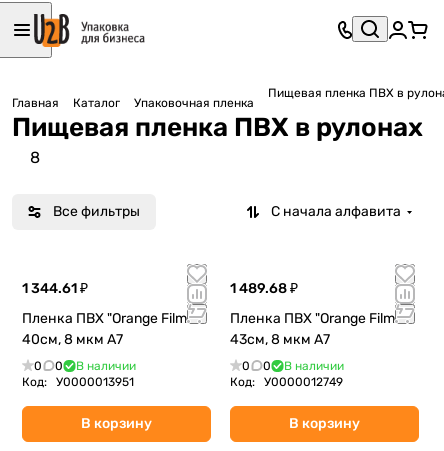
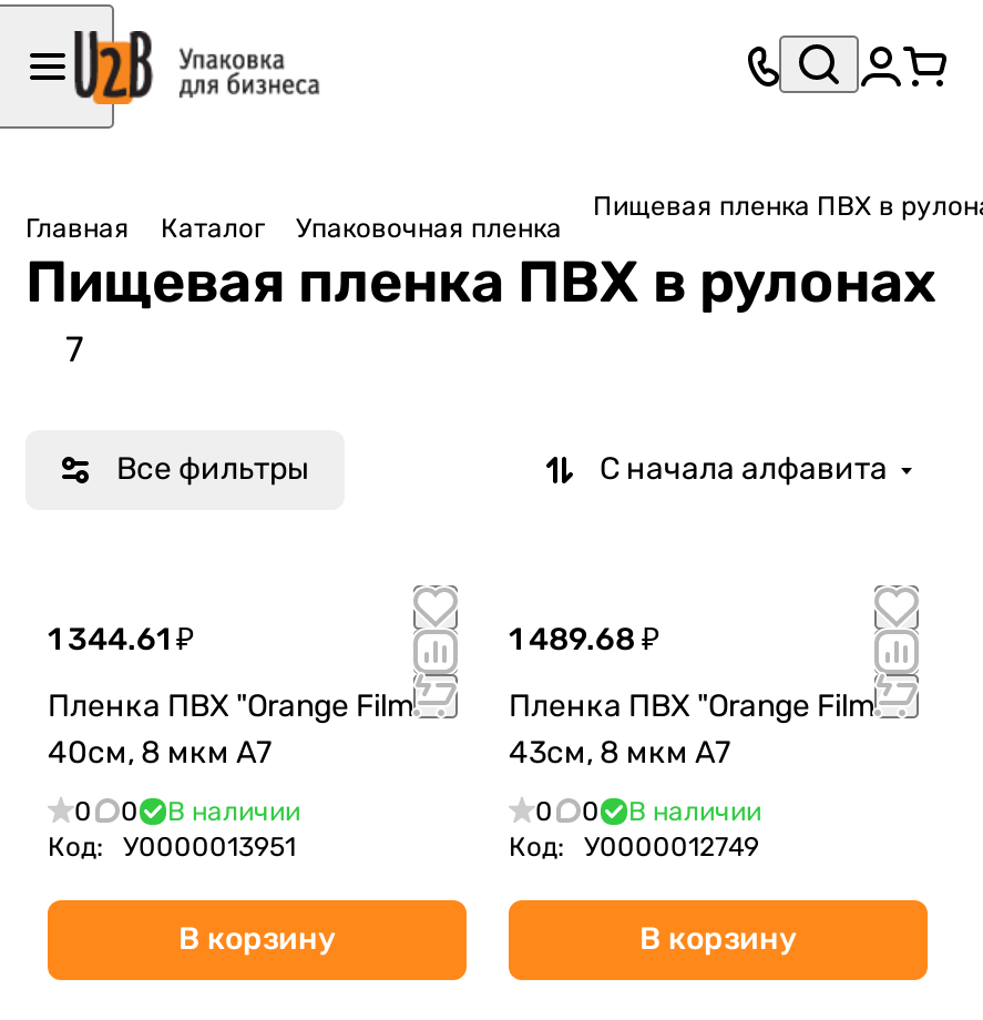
- 8
+ 7
